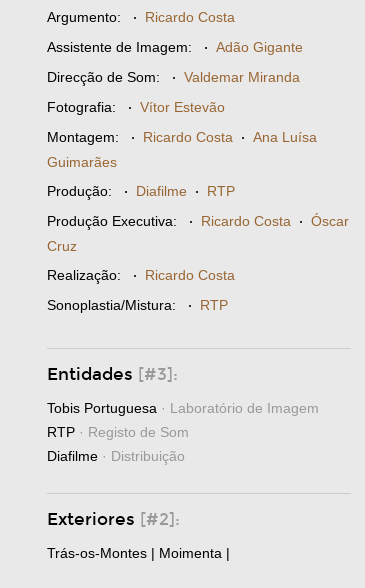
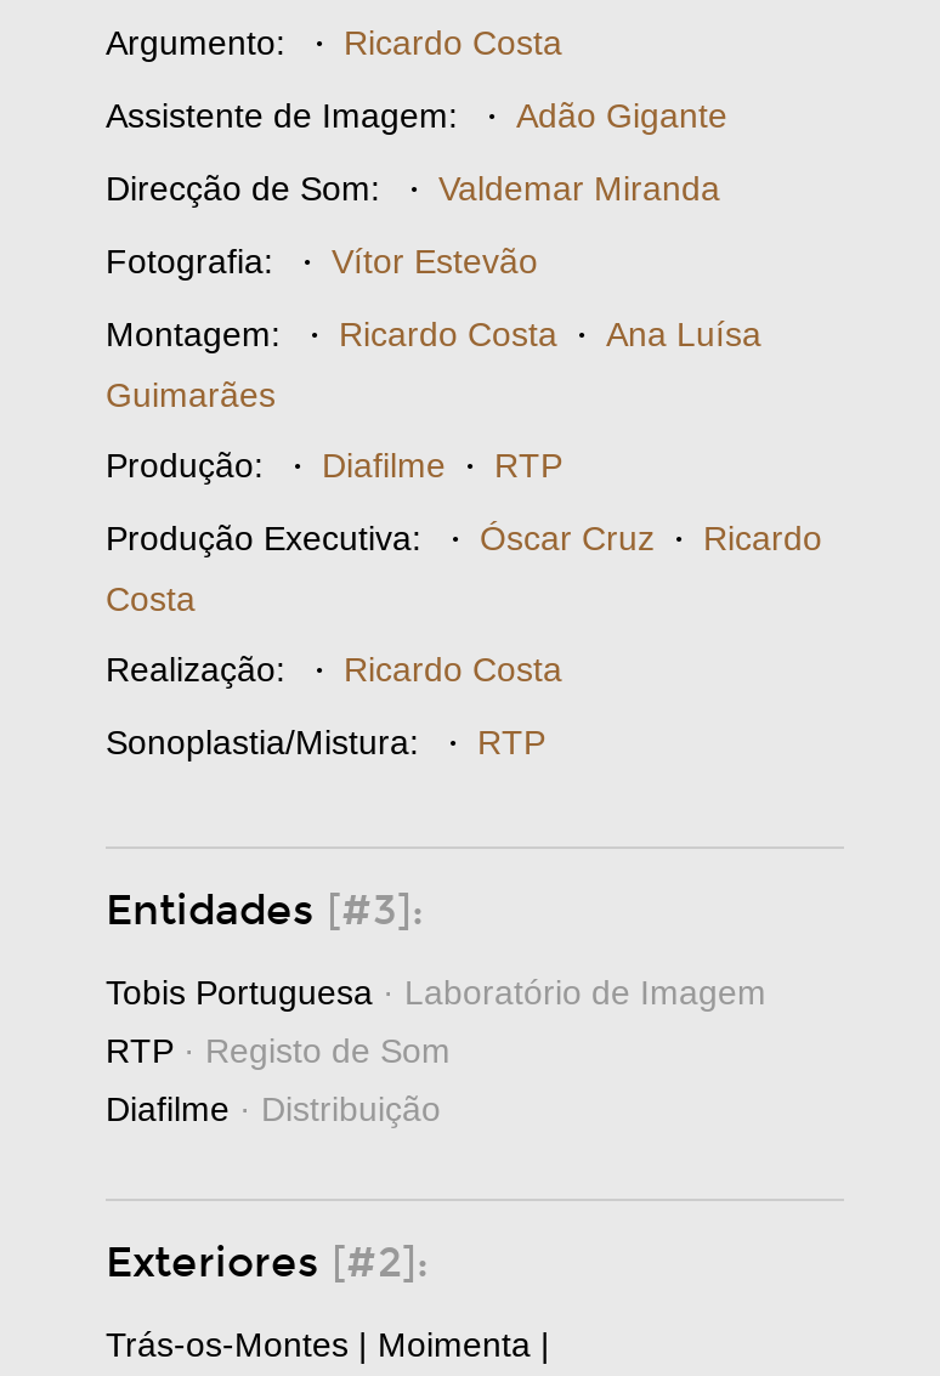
- Produção Executiva: · Ricardo Costa · Óscar
+ Produção Executiva: · Óscar Cruz · Ricardo

- Cruz
+ Costa
